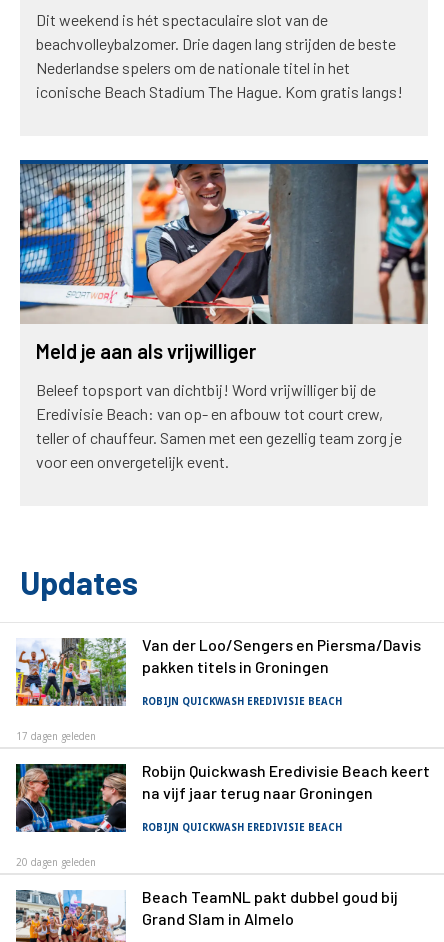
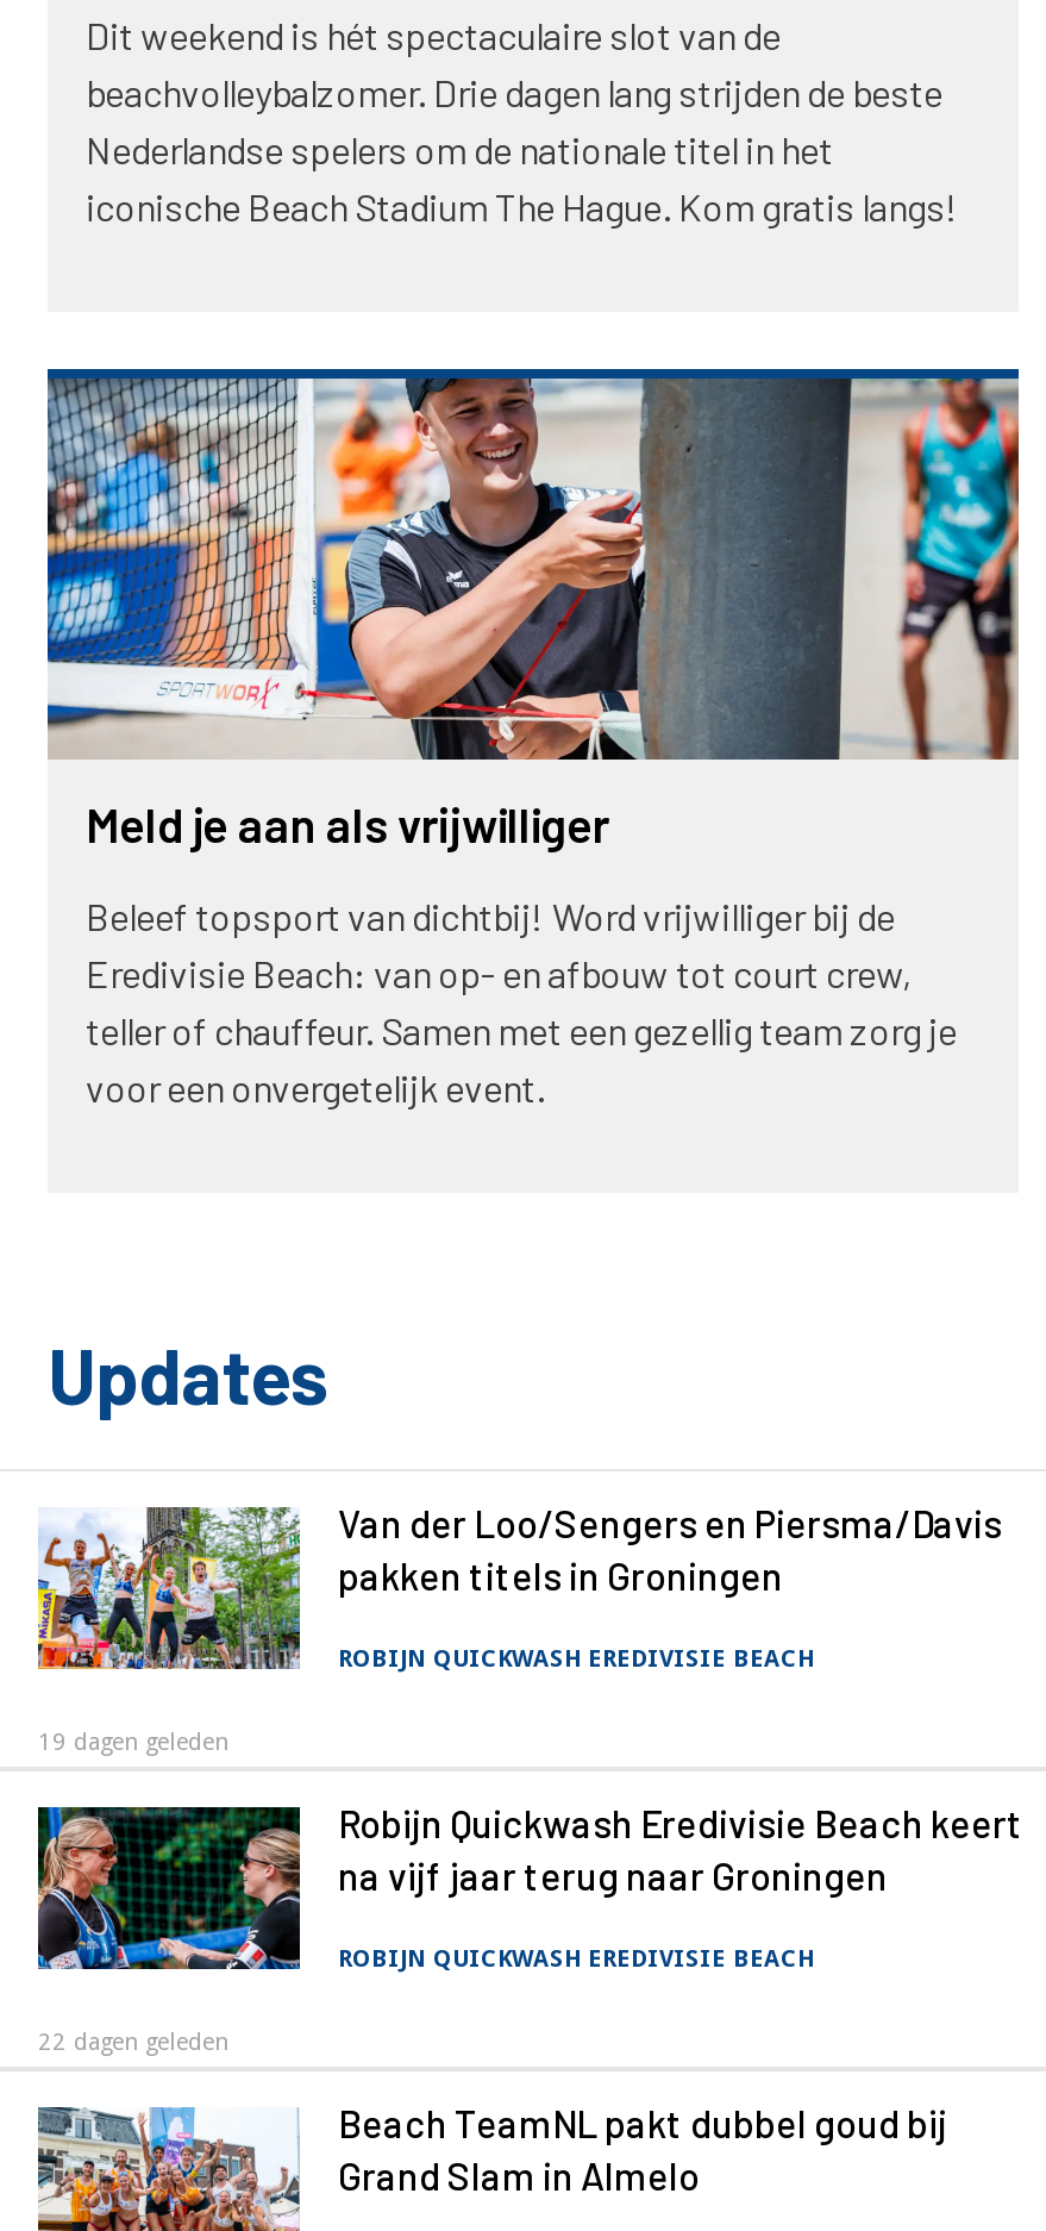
- 17 dagen geleden
+ 19 dagen geleden

- 20 dagen geleden
+ 22 dagen geleden
